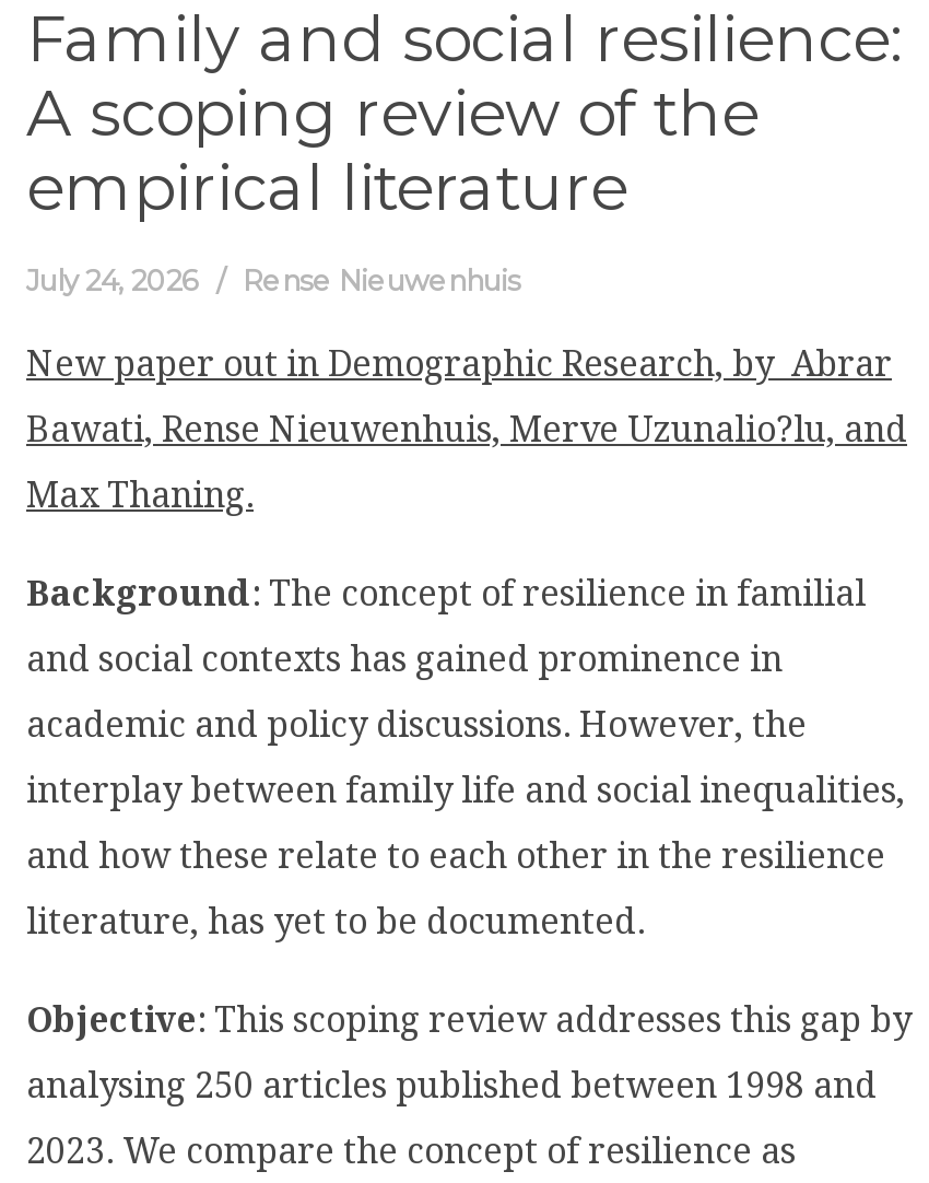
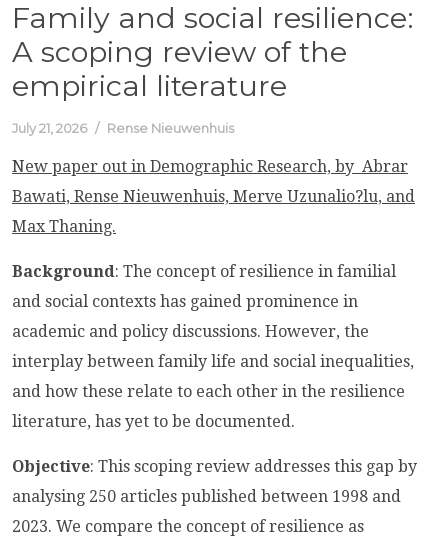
- July 24, 2026 Rense Nieuwenhuis
+ July 21, 2026 Rense Nieuwenhuis
